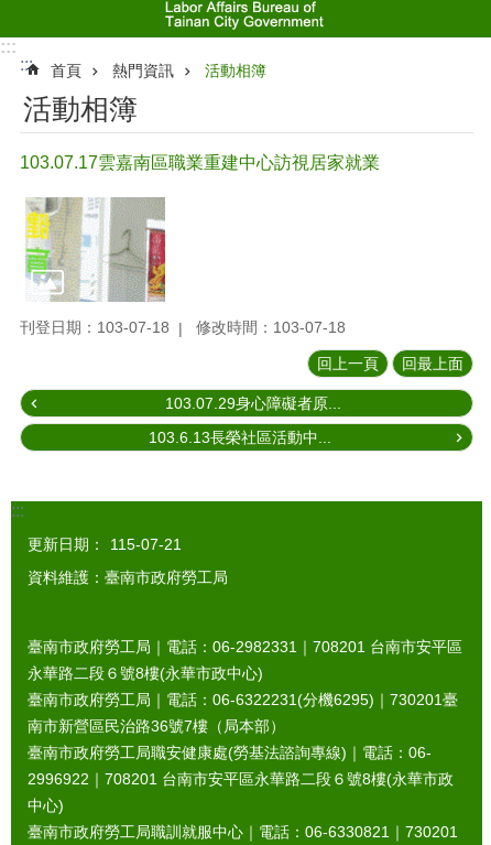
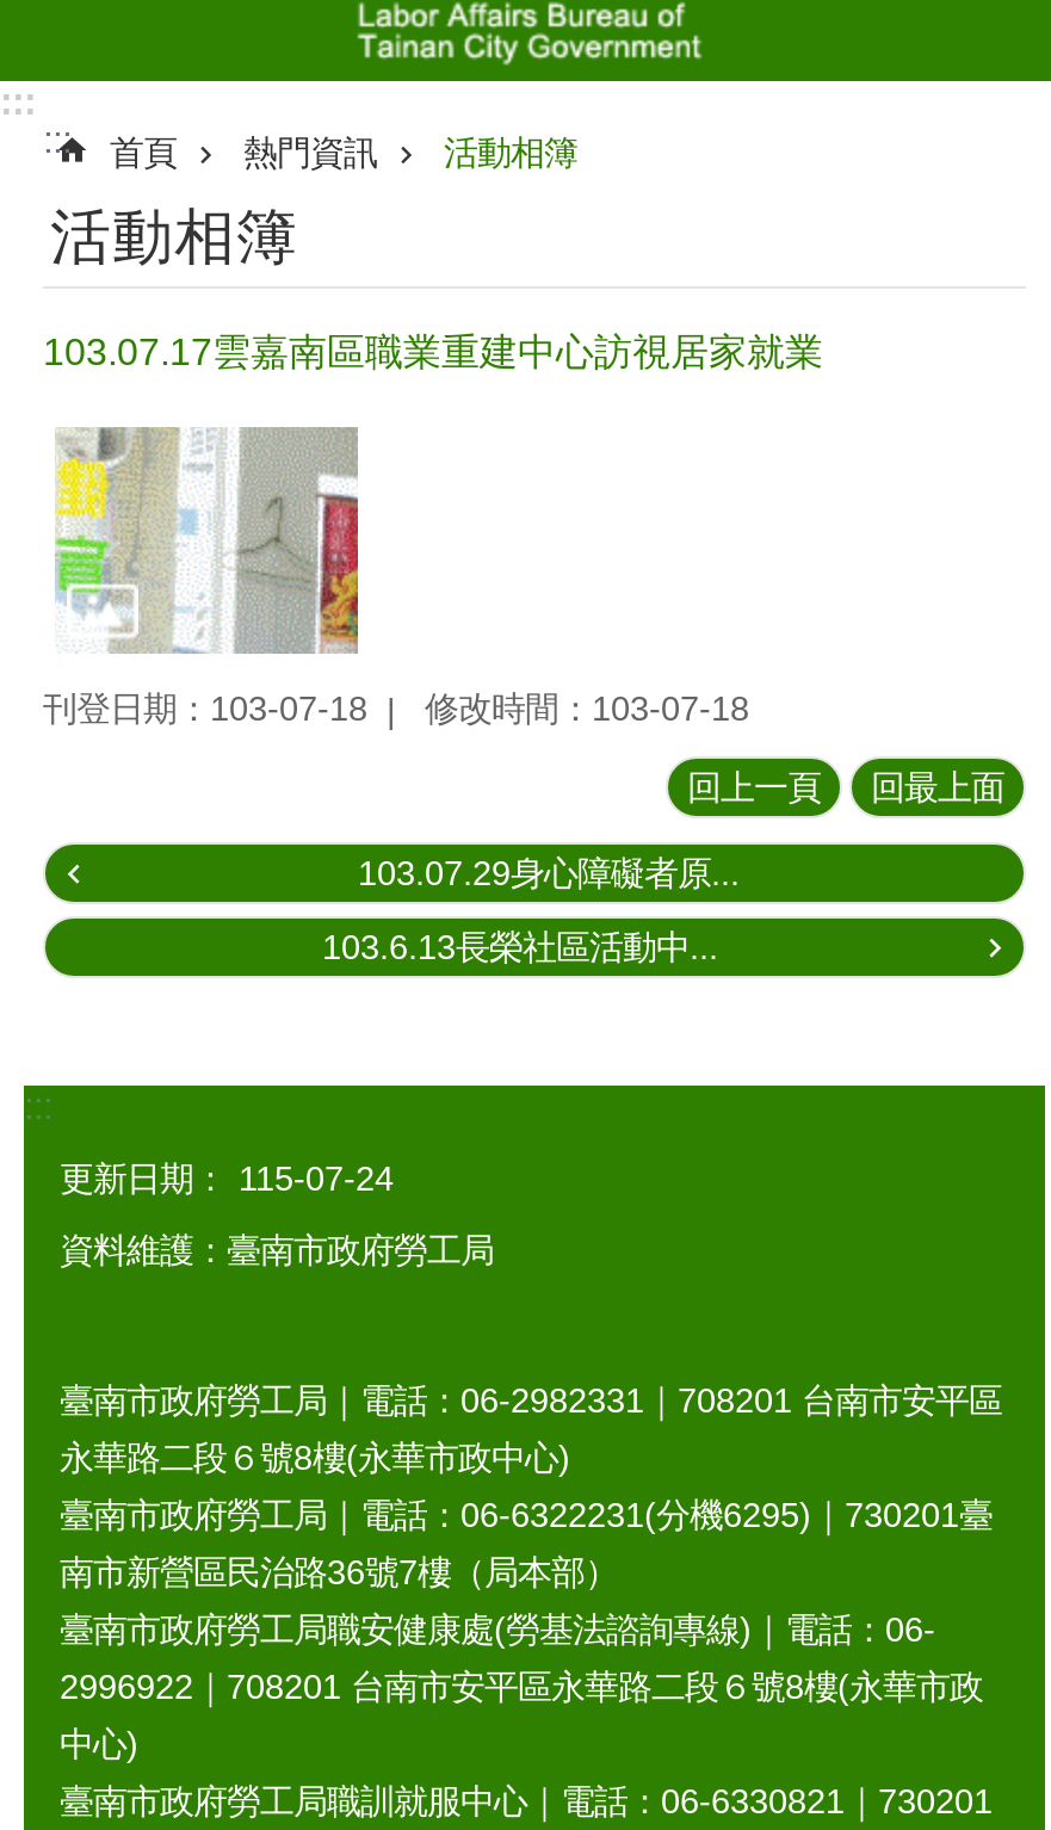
- 更新日期： 115-07-21
+ 更新日期： 115-07-24
